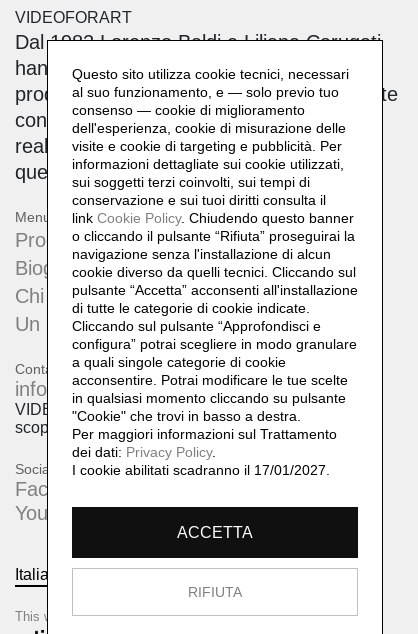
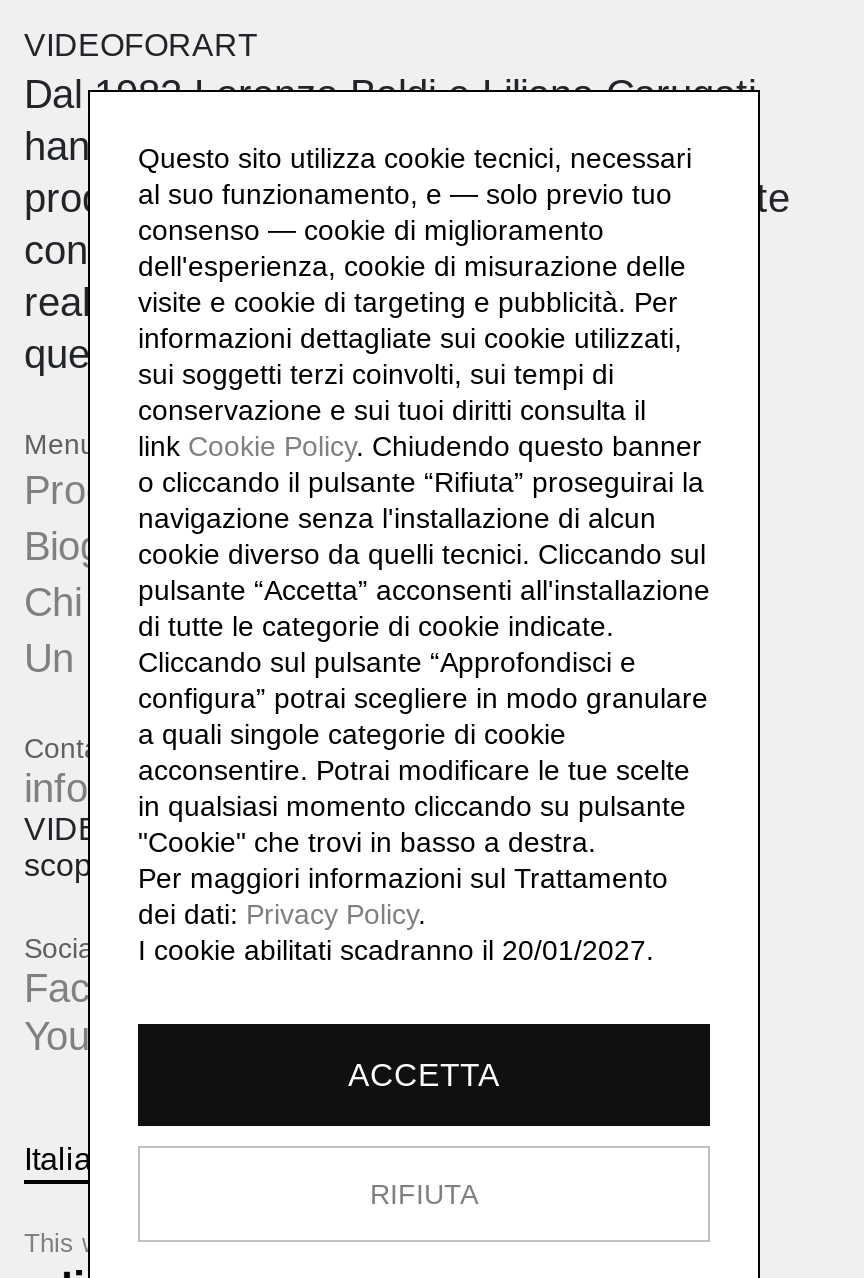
- I cookie abilitati scadranno il 17/01/2027.
+ I cookie abilitati scadranno il 20/01/2027.
